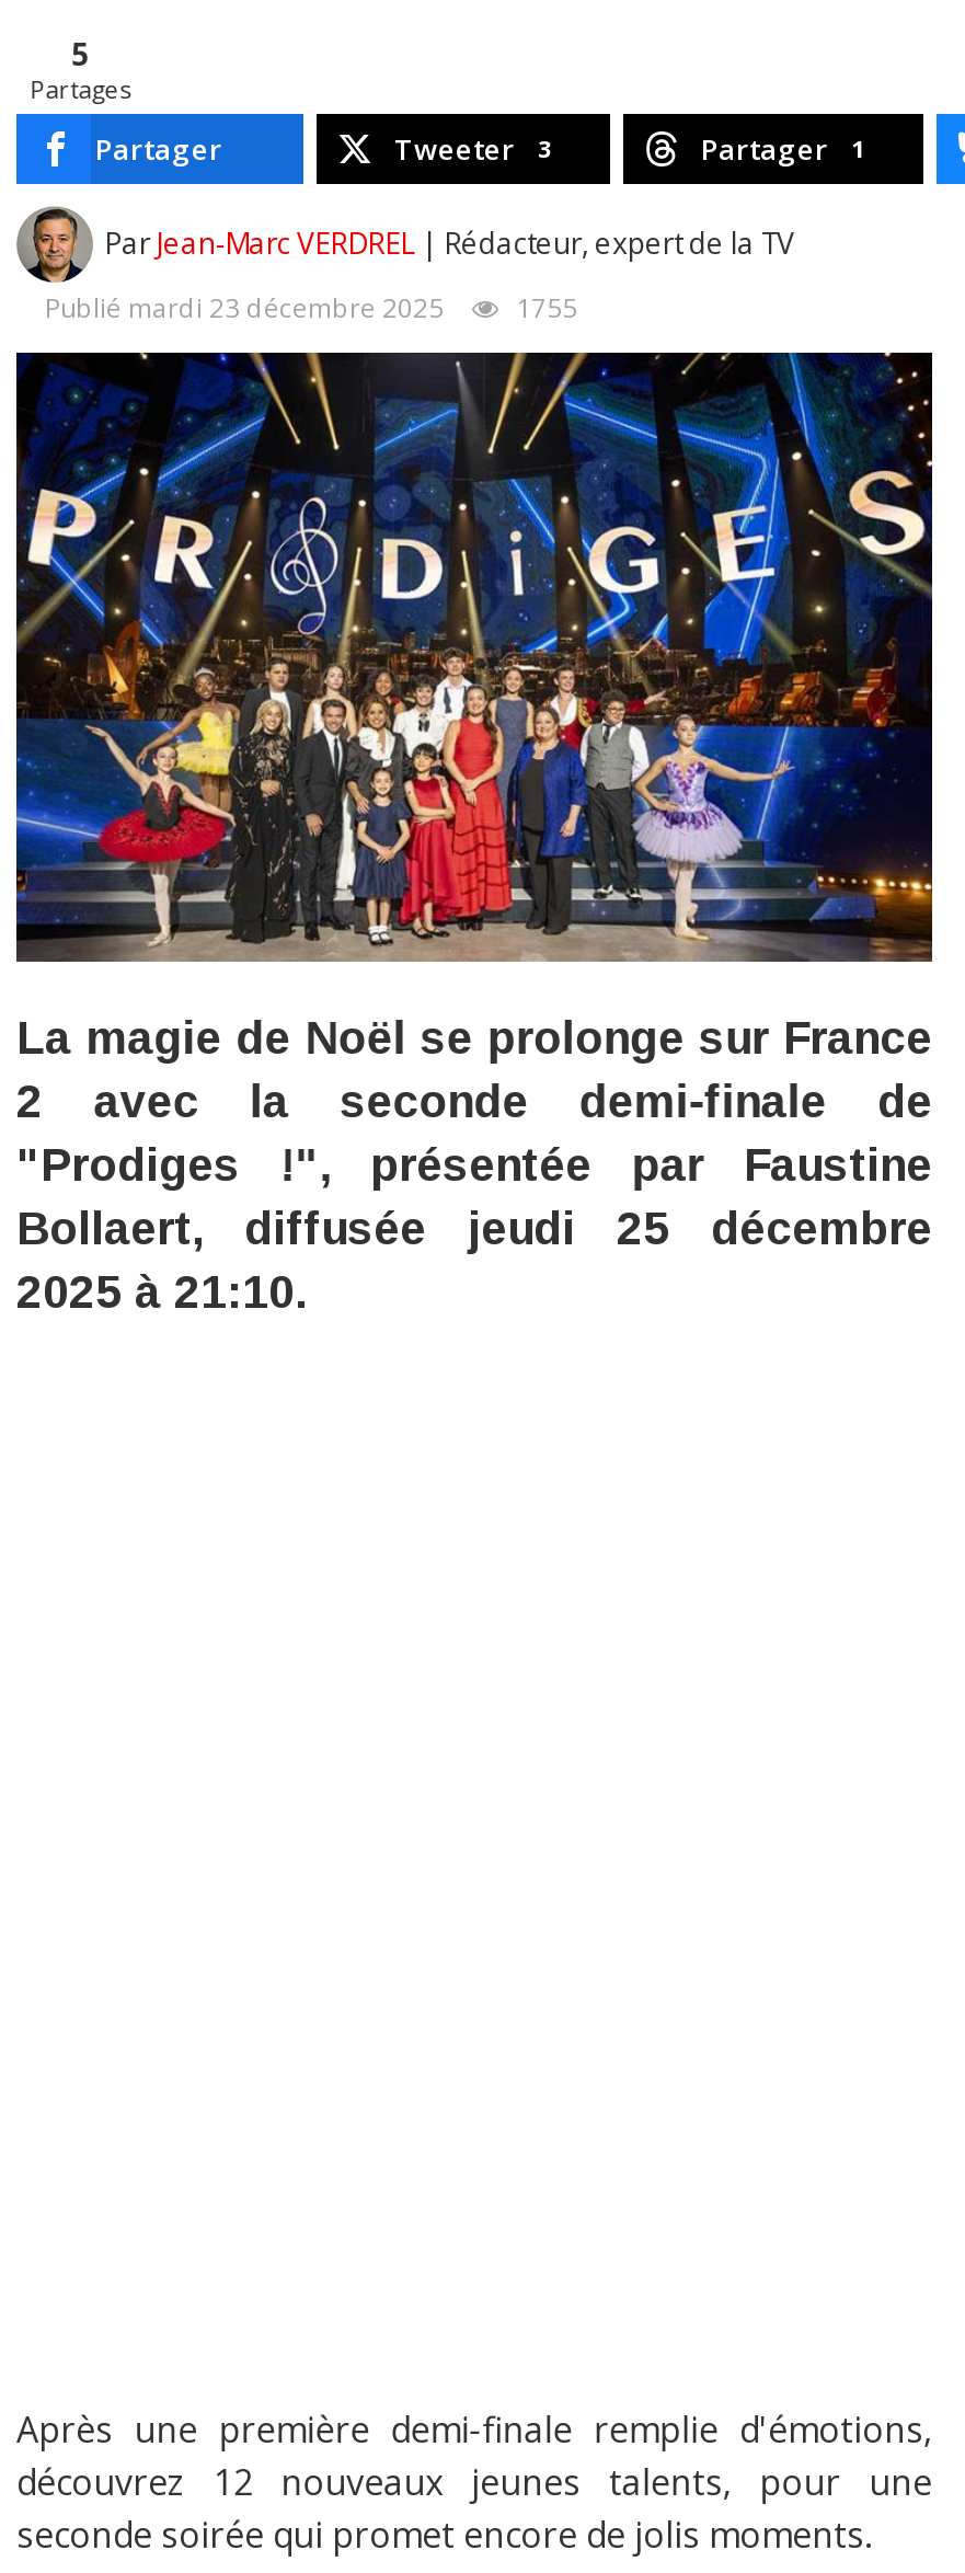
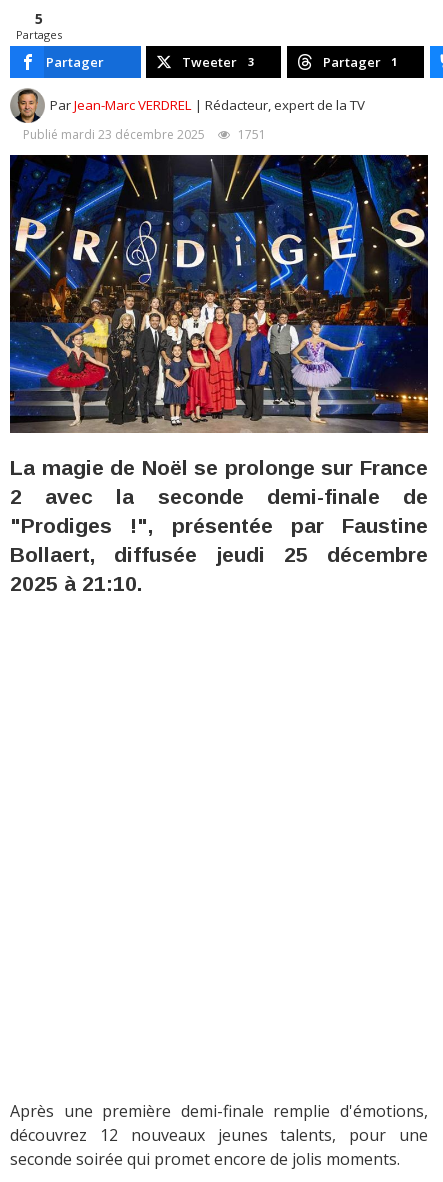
- Publié mardi 23 décembre 2025 1755
+ Publié mardi 23 décembre 2025 1751
